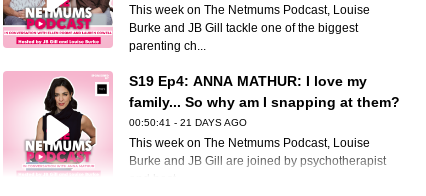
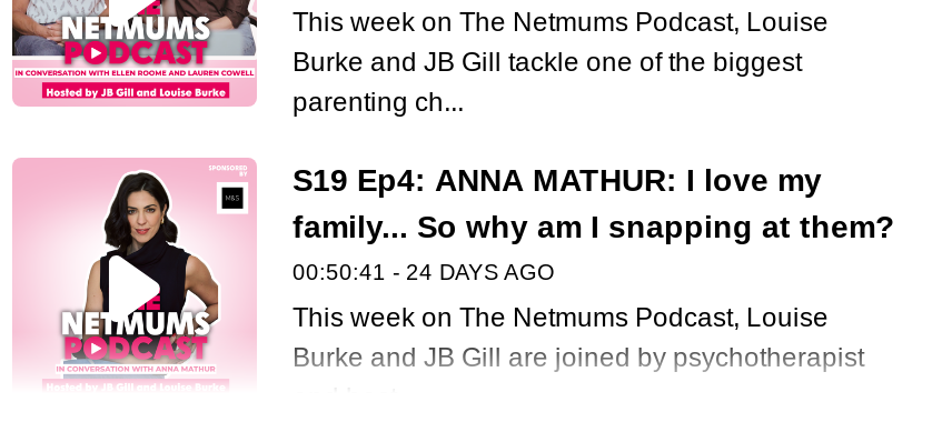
- 00:50:41 - 21 DAYS AGO
+ 00:50:41 - 24 DAYS AGO
